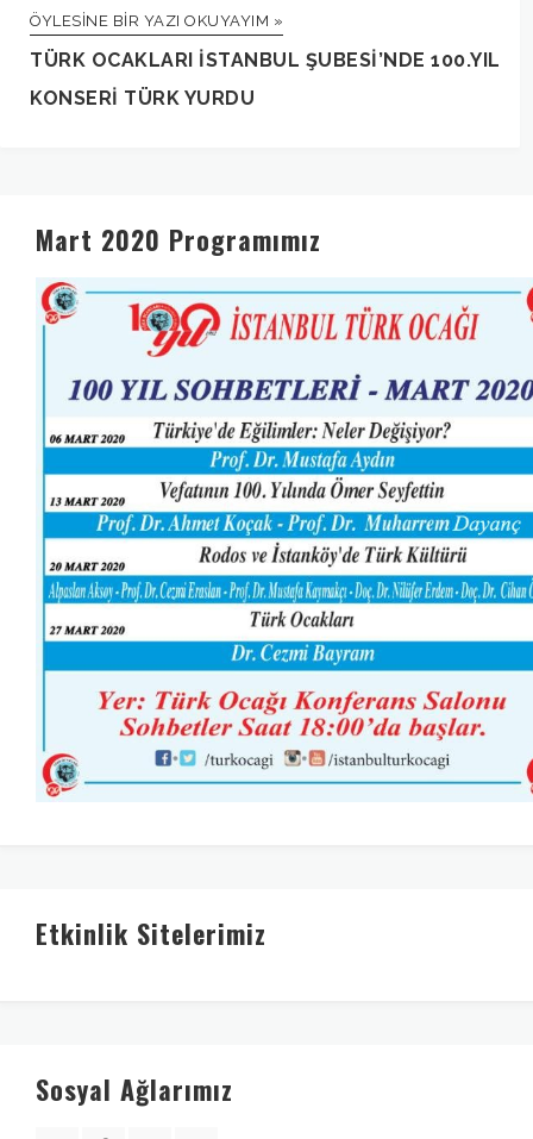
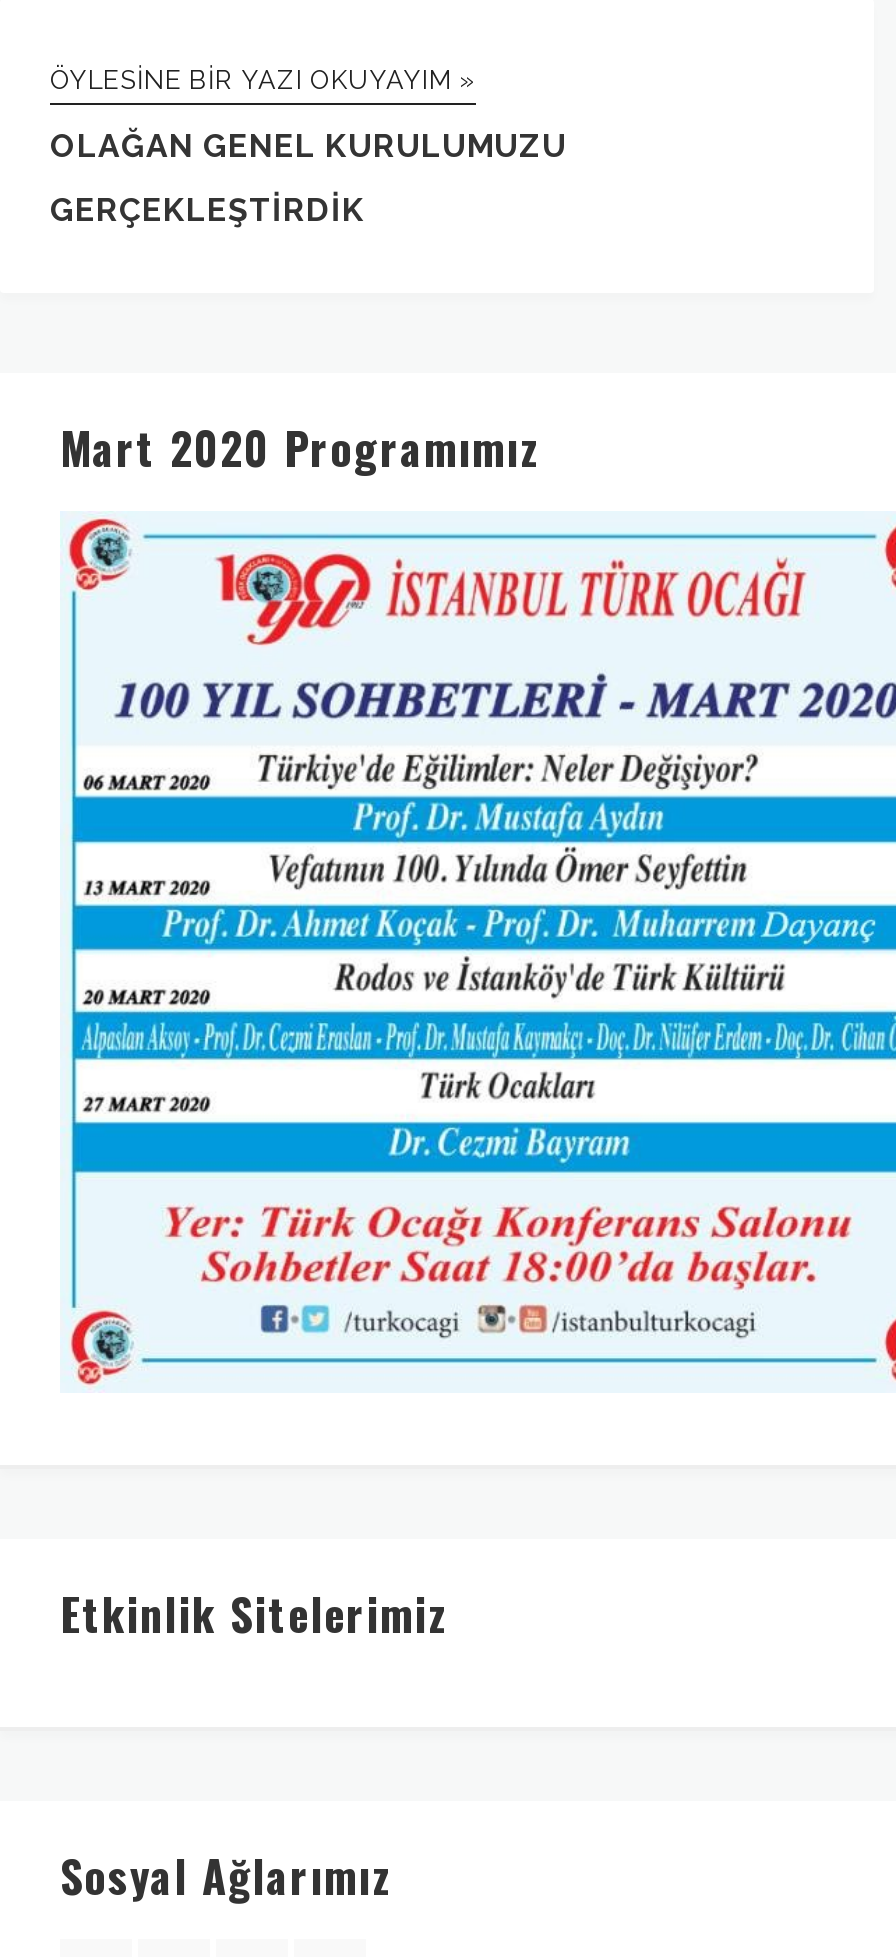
- TÜRK OCAKLARI İSTANBUL ŞUBESİ’NDE 100.YIL
+ OLAĞAN GENEL KURULUMUZU

- KONSERİ TÜRK YURDU
+ GERÇEKLEŞTIRDIK
